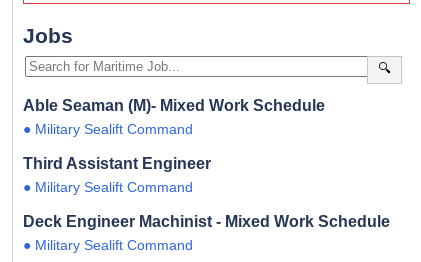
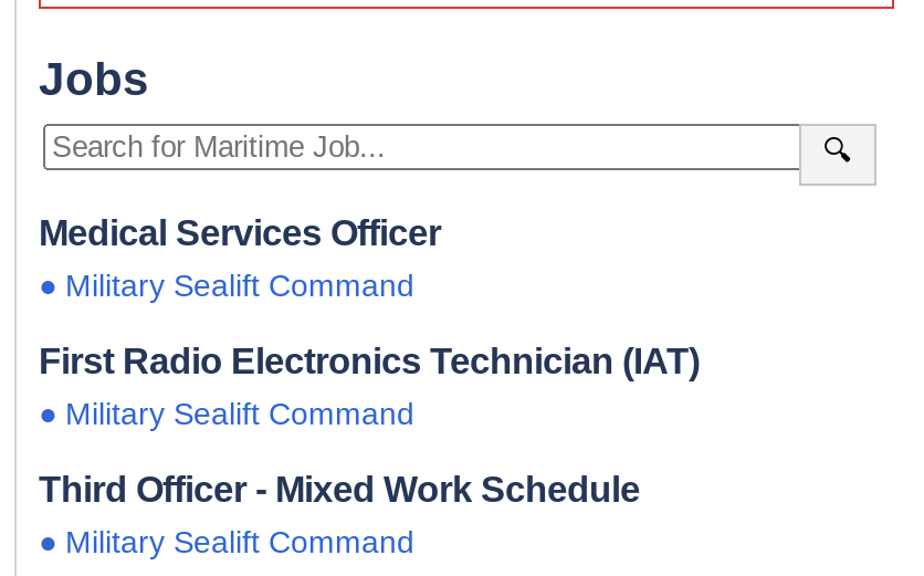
- Able Seaman (M)- Mixed Work Schedule
+ Medical Services Officer

- Third Assistant Engineer
+ First Radio Electronics Technician (IAT)

- Deck Engineer Machinist - Mixed Work Schedule
+ Third Officer - Mixed Work Schedule
